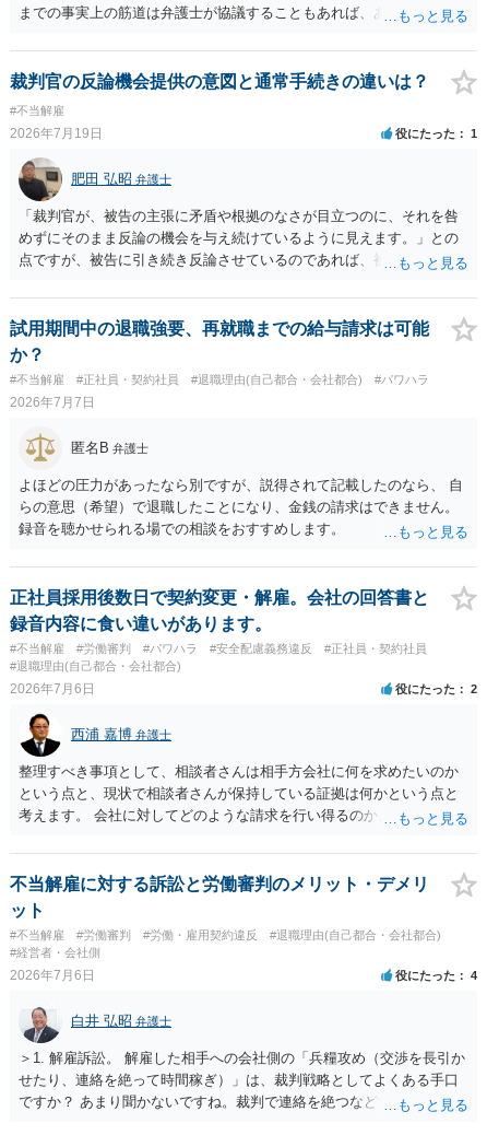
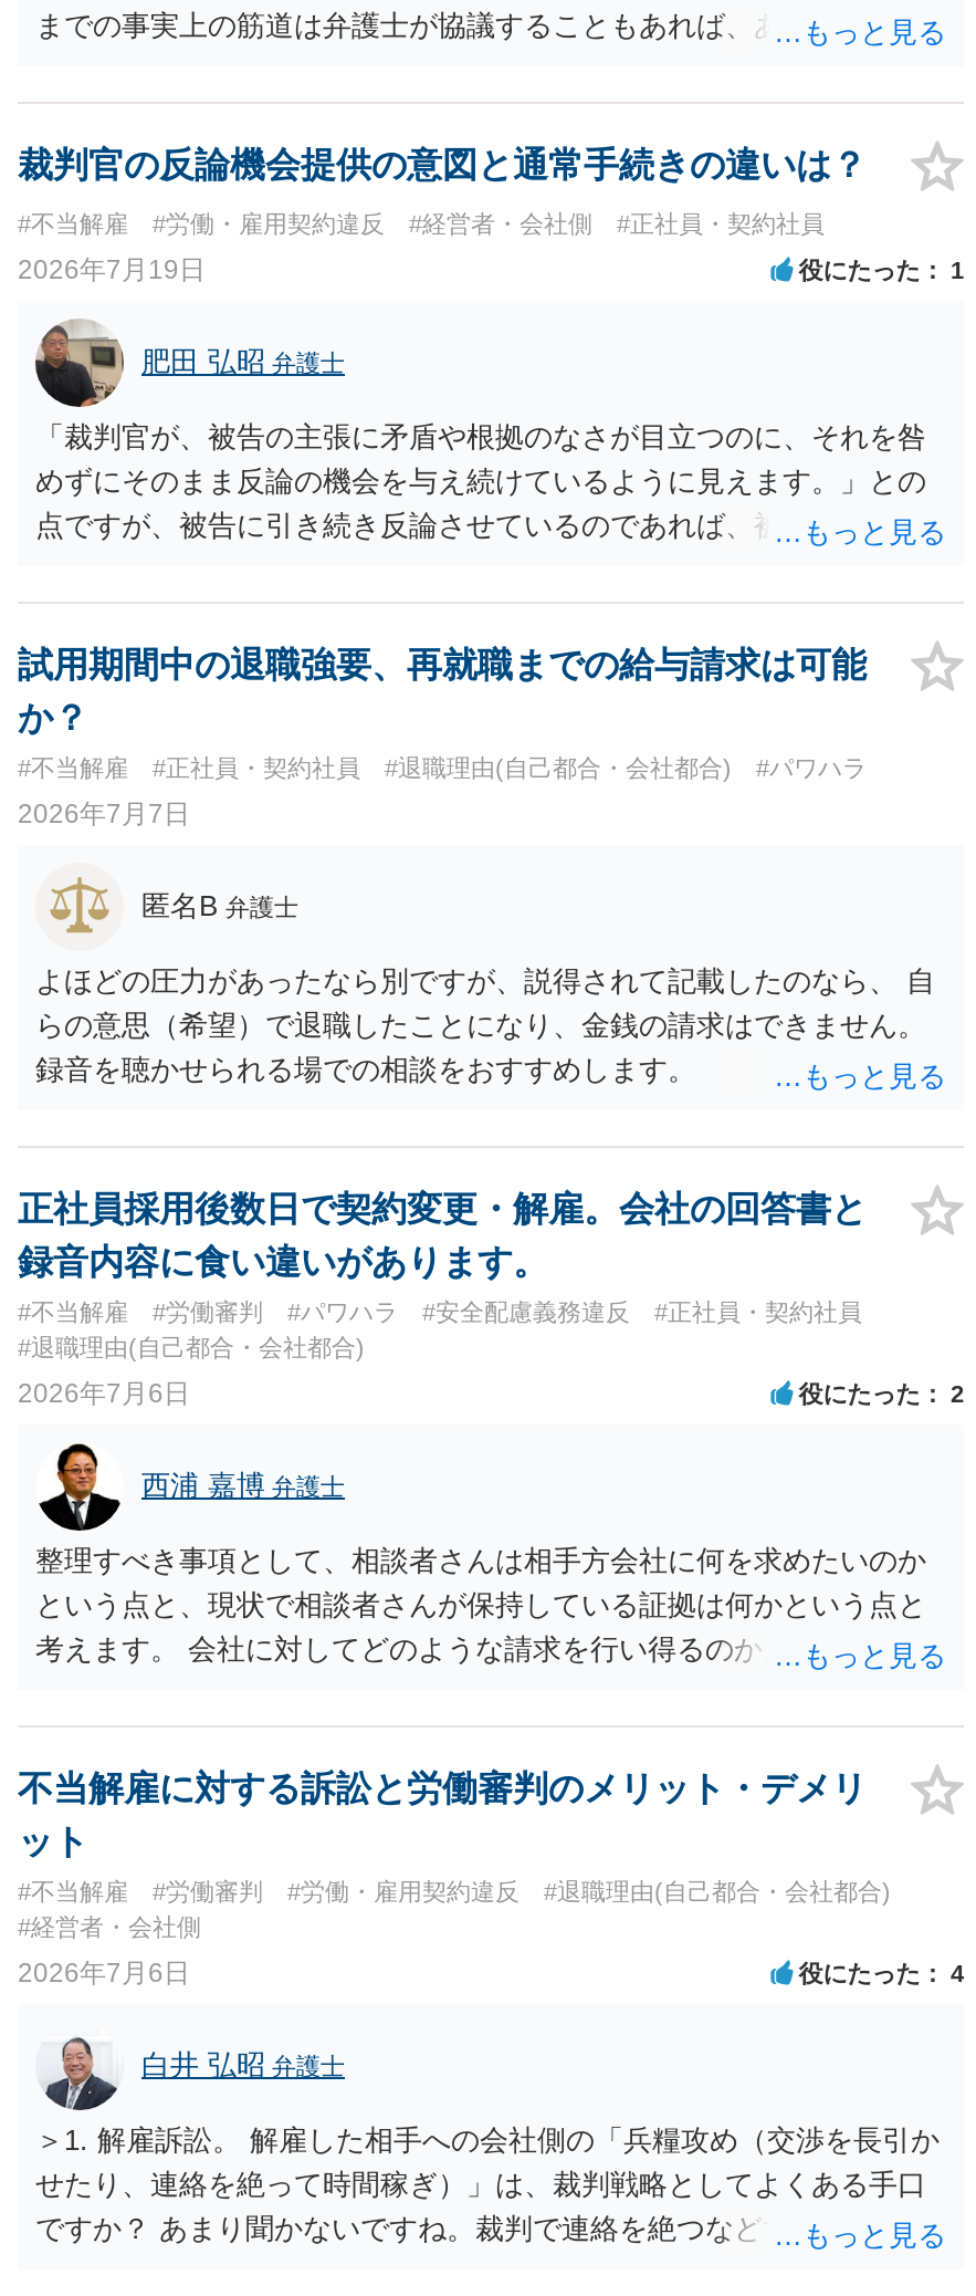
+ #労働・雇用契約違反
+ #経営者・会社側
+ #正社員・契約社員
